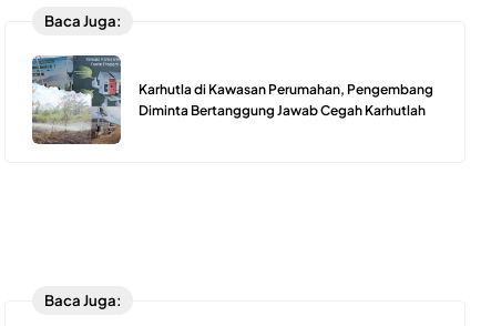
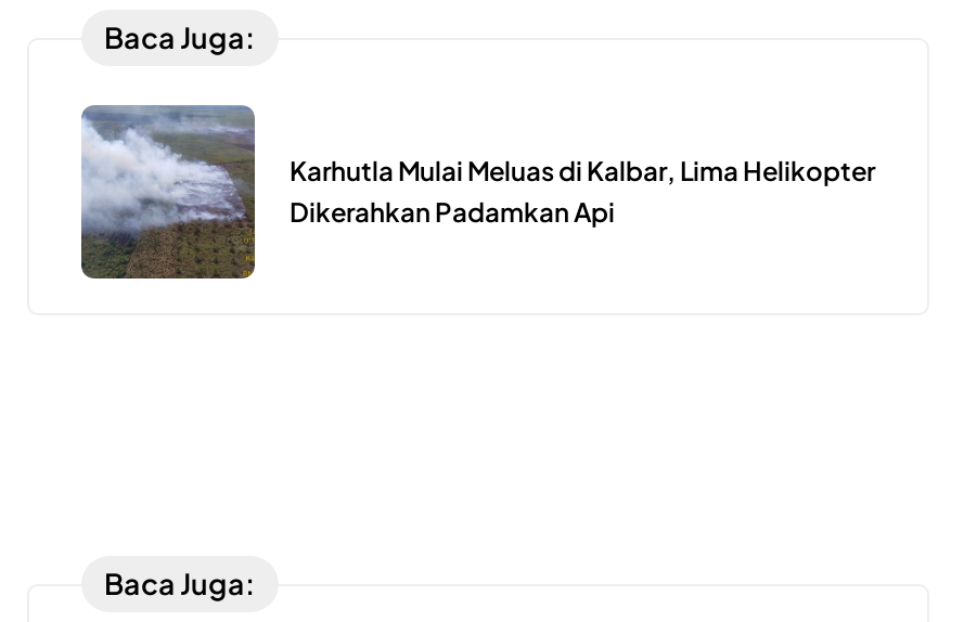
- [image]
- Karhutla di Kawasan Perumahan, Pengembang
- Diminta Bertanggung Jawab Cegah Karhutlah
+ [image]
+ Karhutla Mulai Meluas di Kalbar, Lima Helikopter
+ Dikerahkan Padamkan Api
